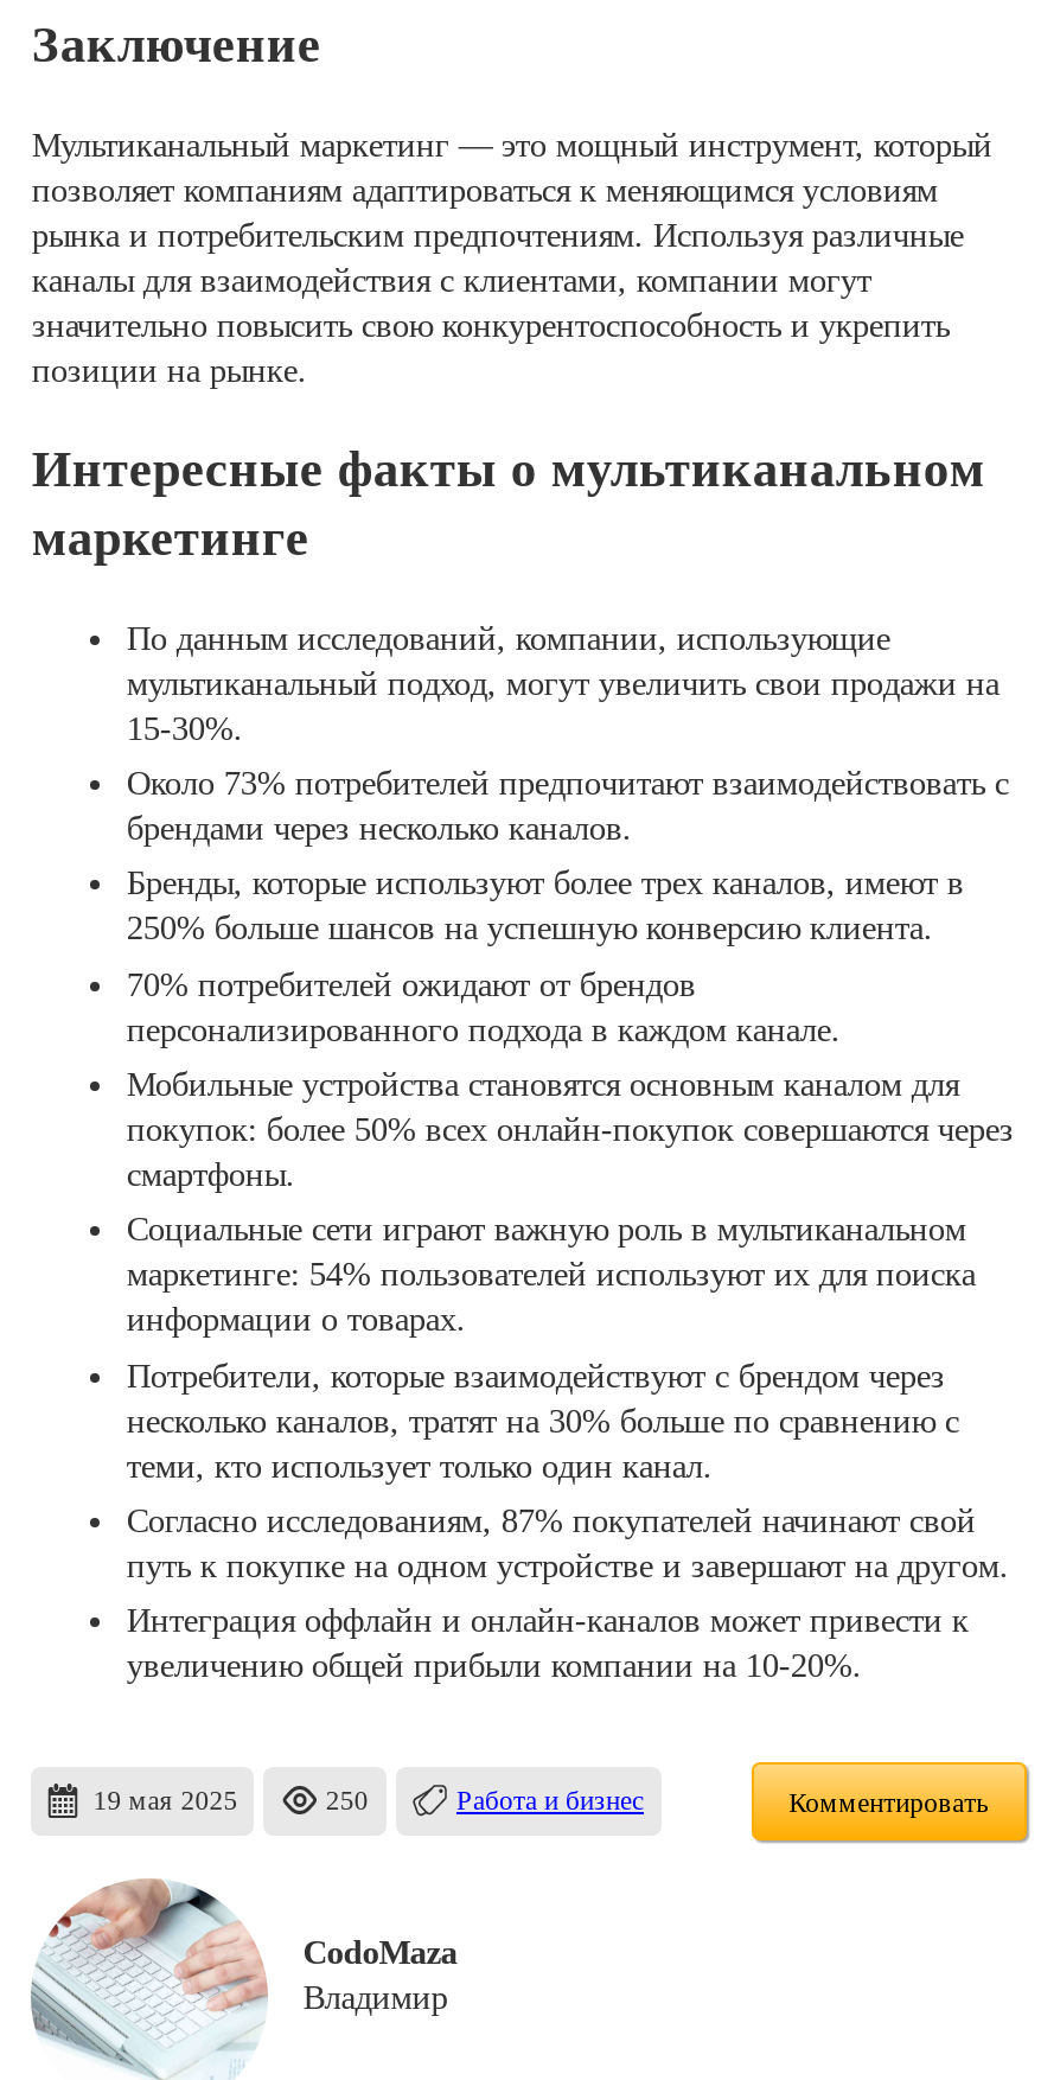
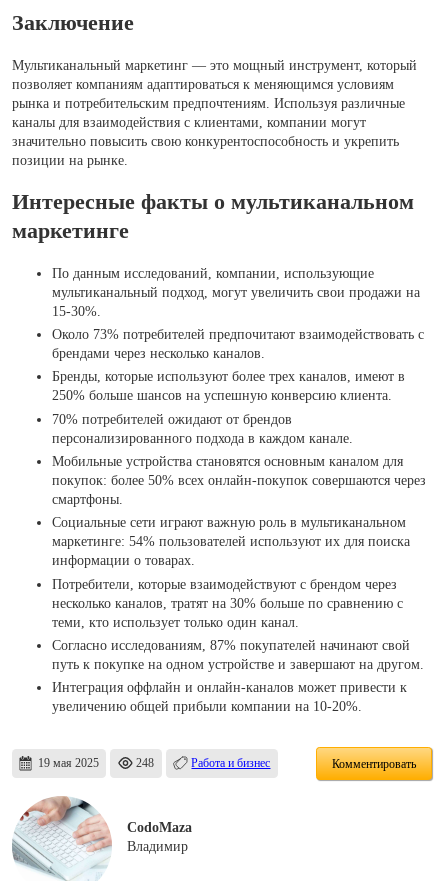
- 250
+ 248
